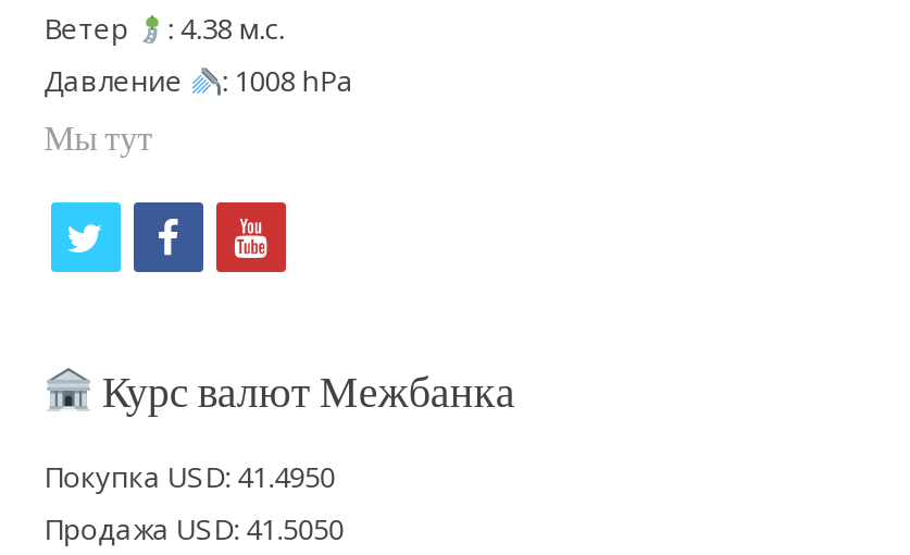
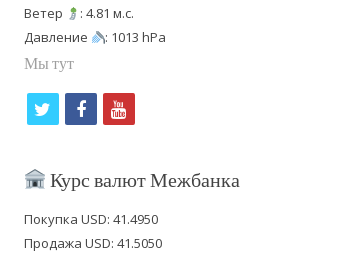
- Ветер : 4.38 м.с.
+ Ветер : 4.81 м.с.

- Давление : 1008 hPa
+ Давление : 1013 hPa
